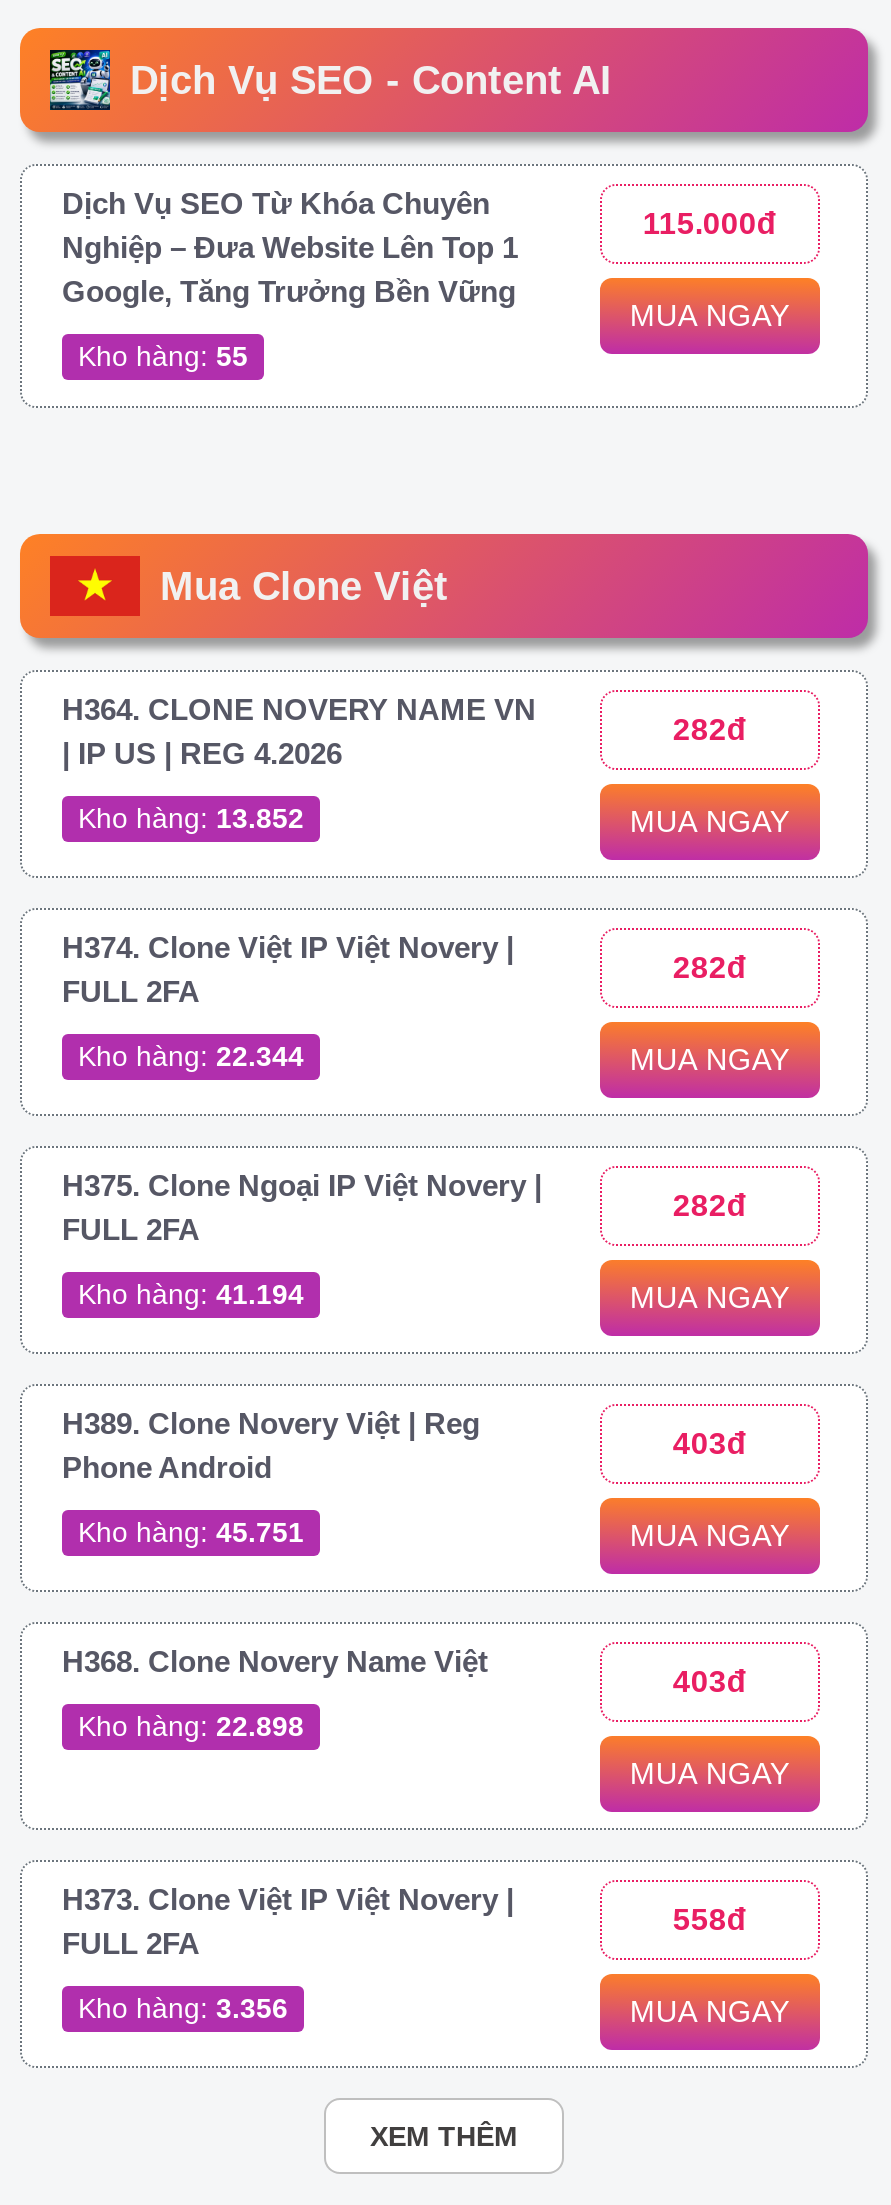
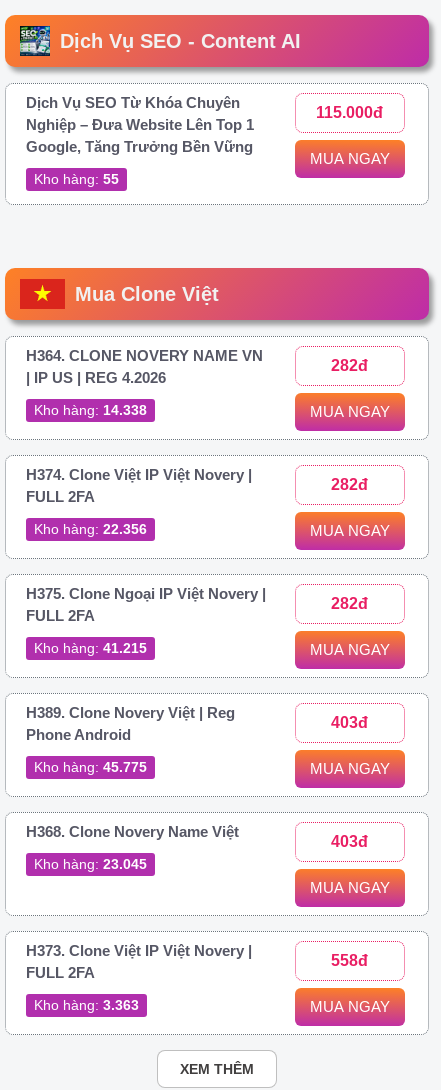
- Kho hàng: 13.852
+ Kho hàng: 14.338

- Kho hàng: 22.344
+ Kho hàng: 22.356

- Kho hàng: 41.194
+ Kho hàng: 41.215

- Kho hàng: 45.751
+ Kho hàng: 45.775

- Kho hàng: 22.898
+ Kho hàng: 23.045

- Kho hàng: 3.356
+ Kho hàng: 3.363
